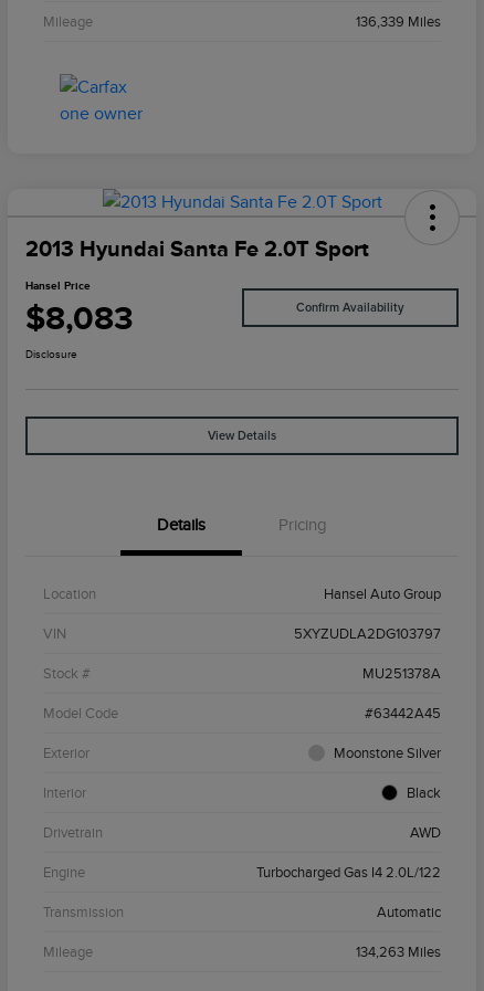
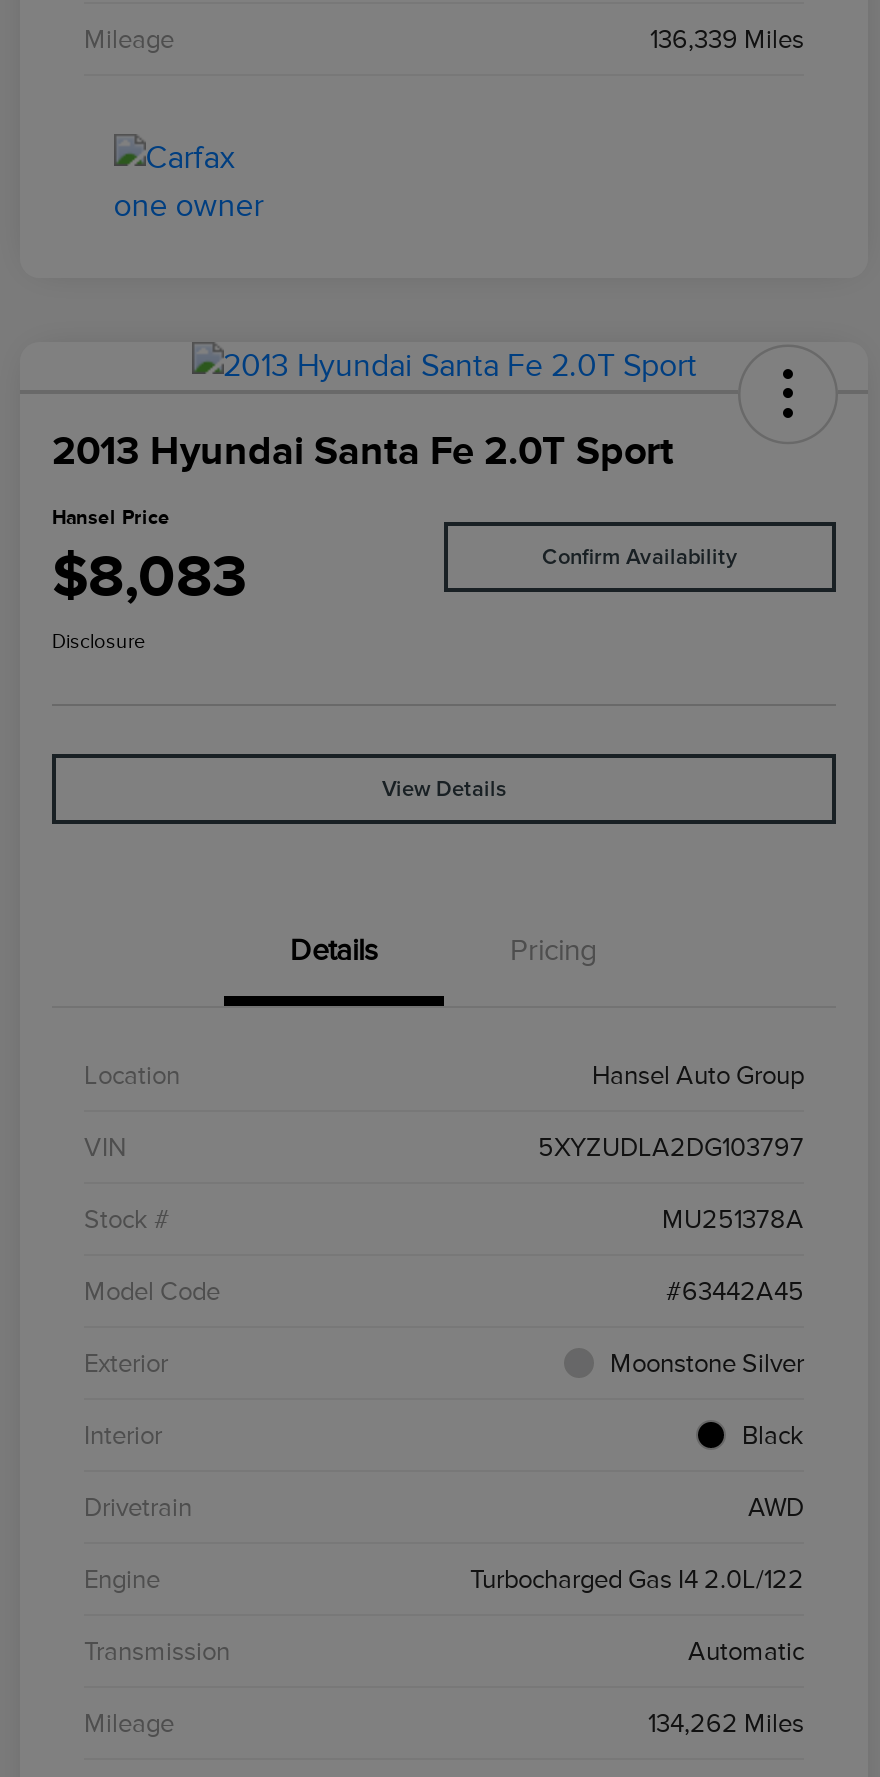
- 134,263 Miles
+ 134,262 Miles
